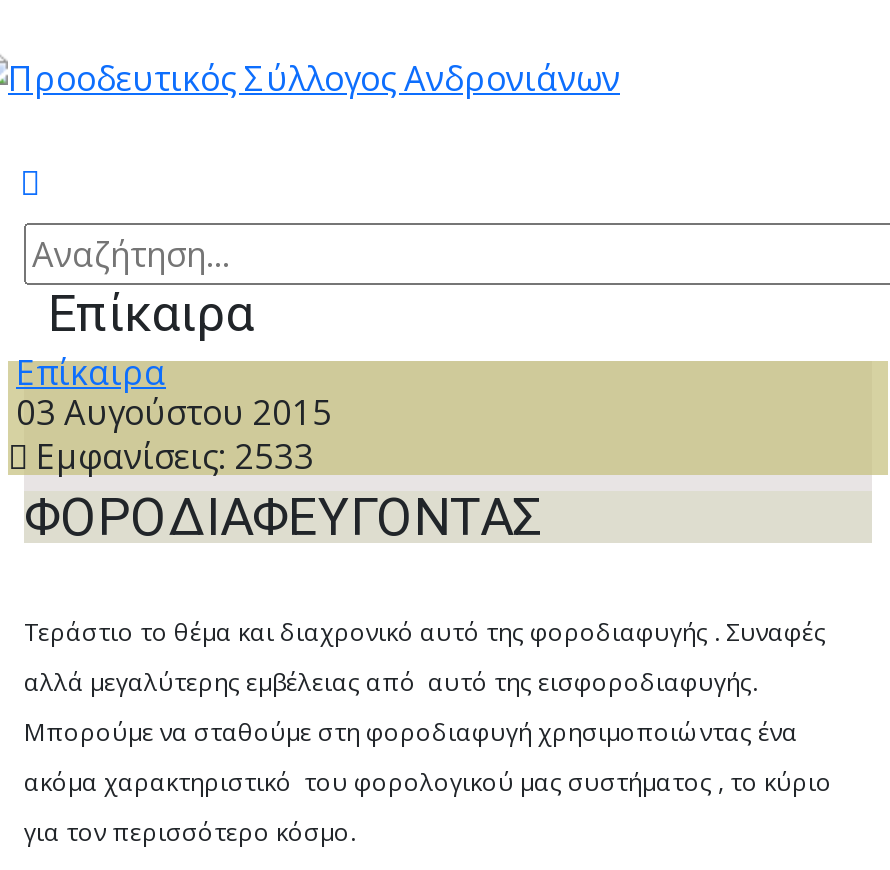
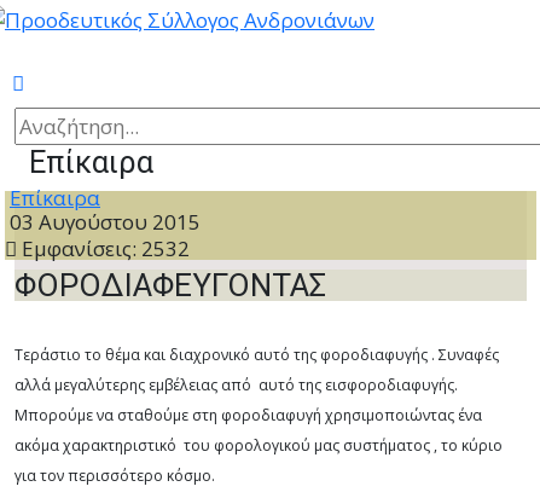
- Εμφανίσεις: 2533
+ Εμφανίσεις: 2532
